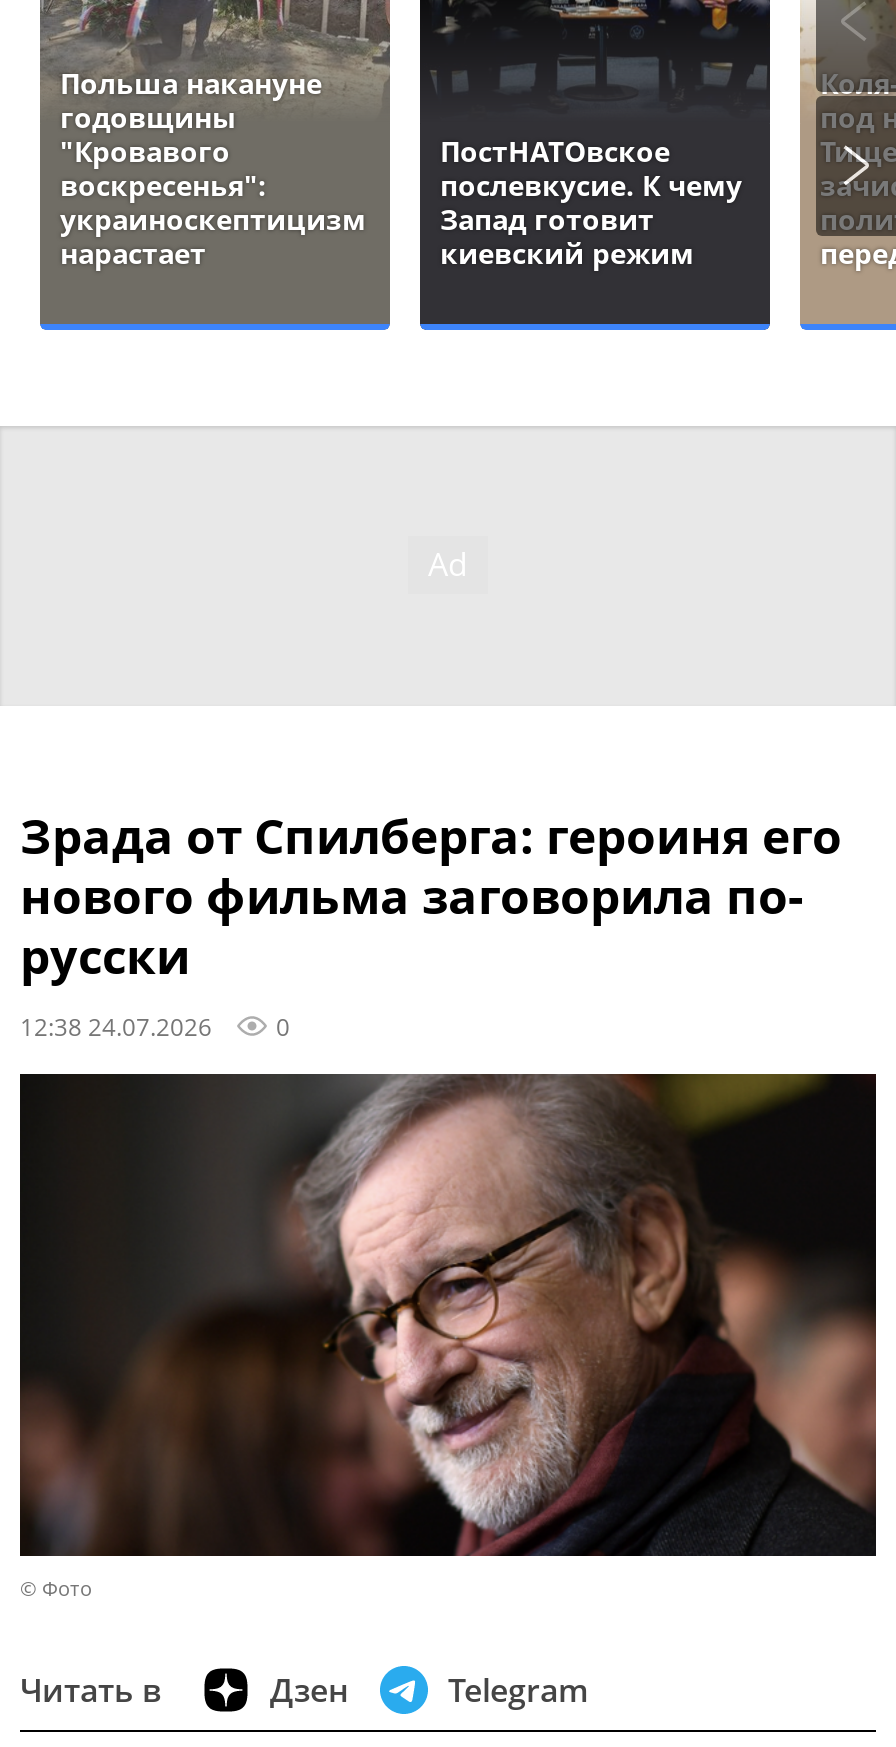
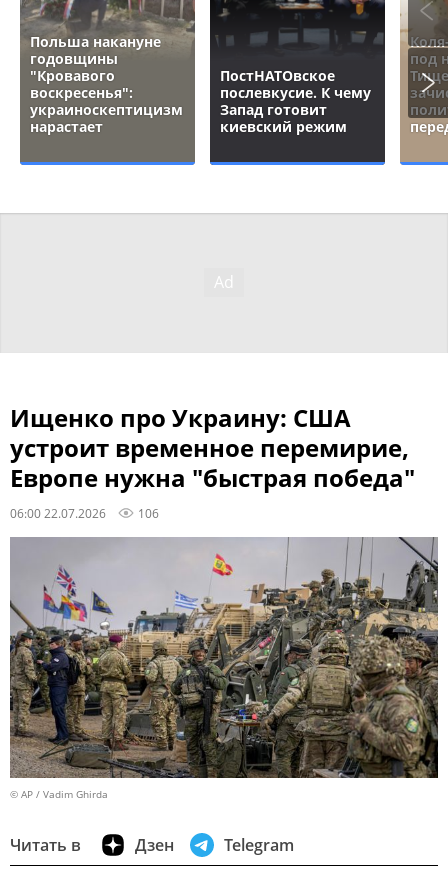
- Зрада от Спилберга: героиня его
- нового фильма заговорила по-
- русски
- 12:38 24.07.2026
- 0
+ Ищенко про Украину: США
+ устроит временное перемирие,
+ Европе нужна "быстрая победа"
+ 06:00 22.07.2026
+ 106

- [image]
- © Фото
+ [image]
+ © AP / Vadim Ghirda
